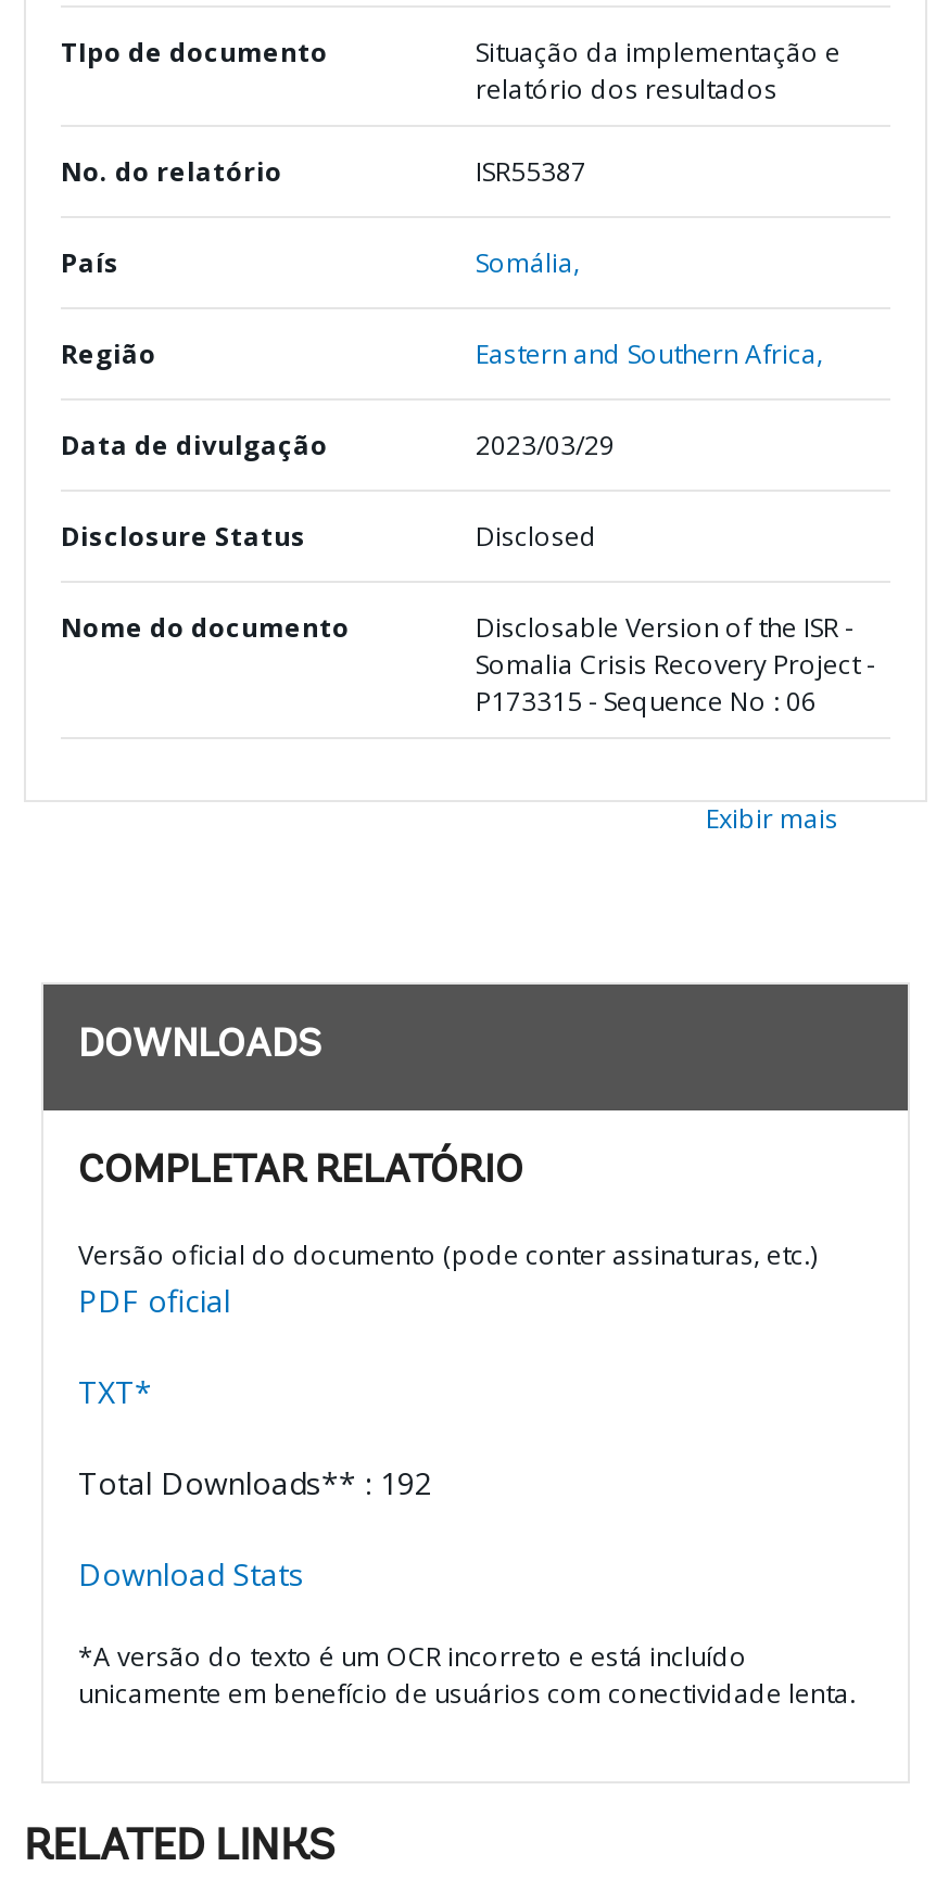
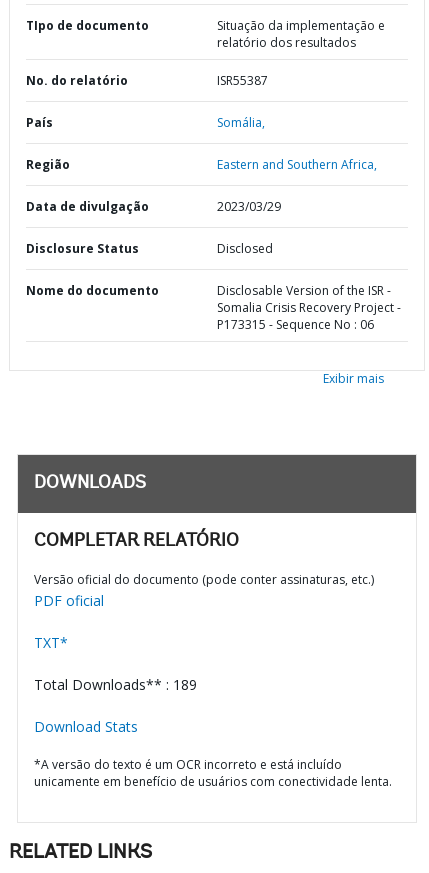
- Total Downloads** : 192
+ Total Downloads** : 189
